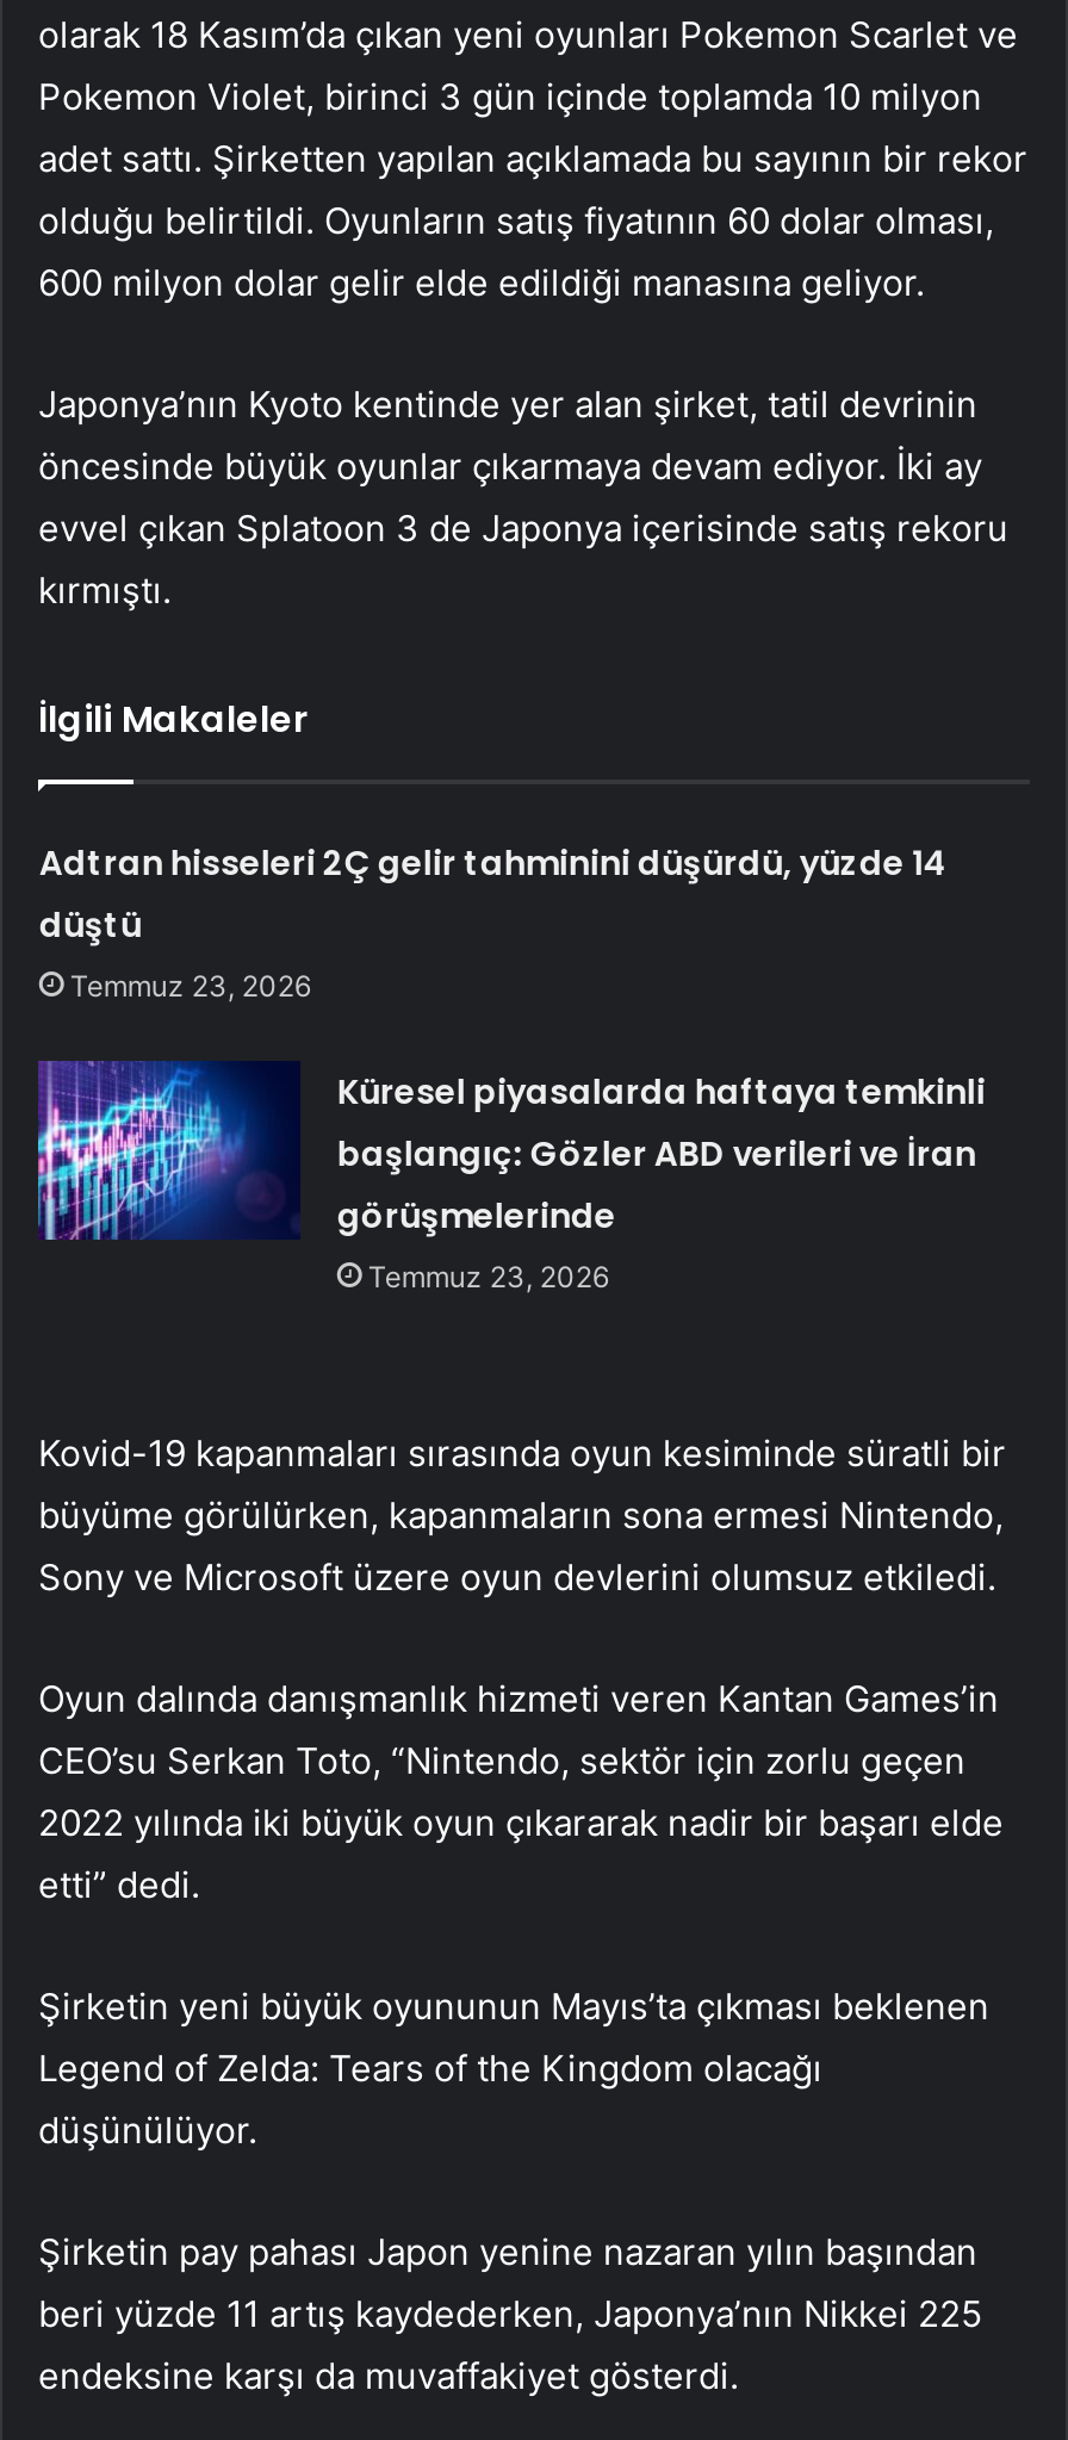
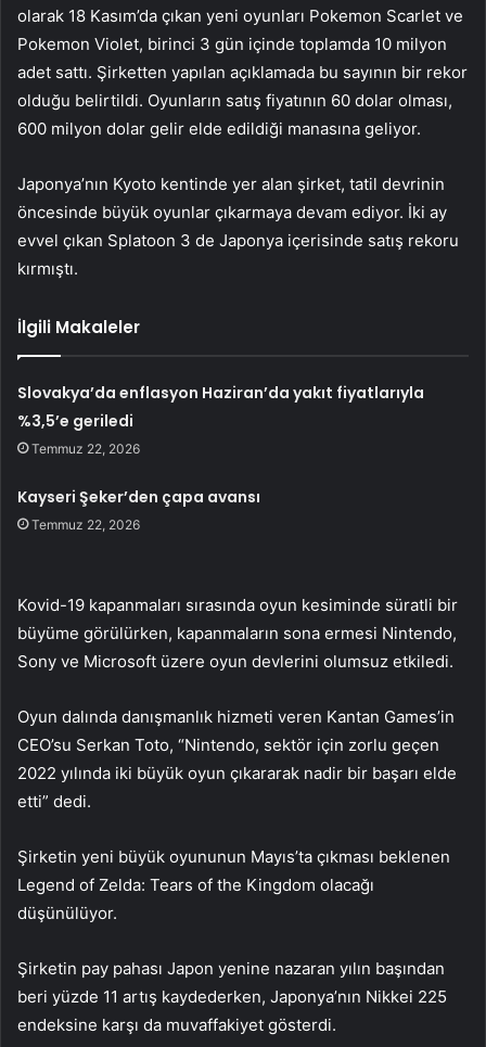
- Adtran hisseleri 2Ç gelir tahminini düşürdü, yüzde 14
- düştü
- Temmuz 23, 2026
+ Slovakya’da enflasyon Haziran’da yakıt fiyatlarıyla
+ %3,5’e geriledi
+ Temmuz 22, 2026

- Küresel piyasalarda haftaya temkinli
- başlangıç: Gözler ABD verileri ve İran
- görüşmelerinde
- Temmuz 23, 2026
+ Kayseri Şeker’den çapa avansı
+ Temmuz 22, 2026
